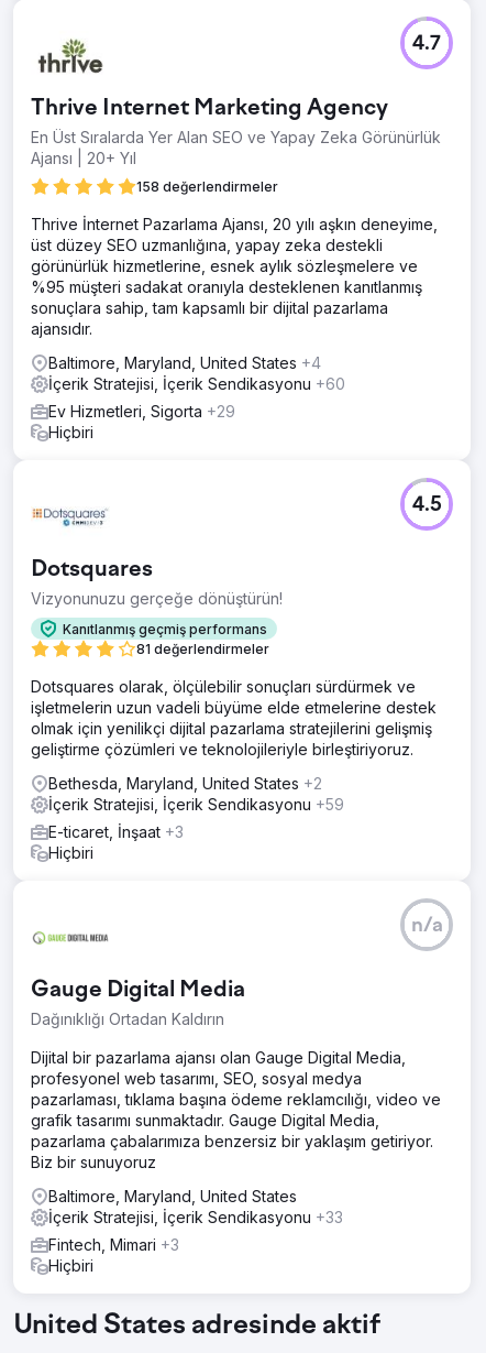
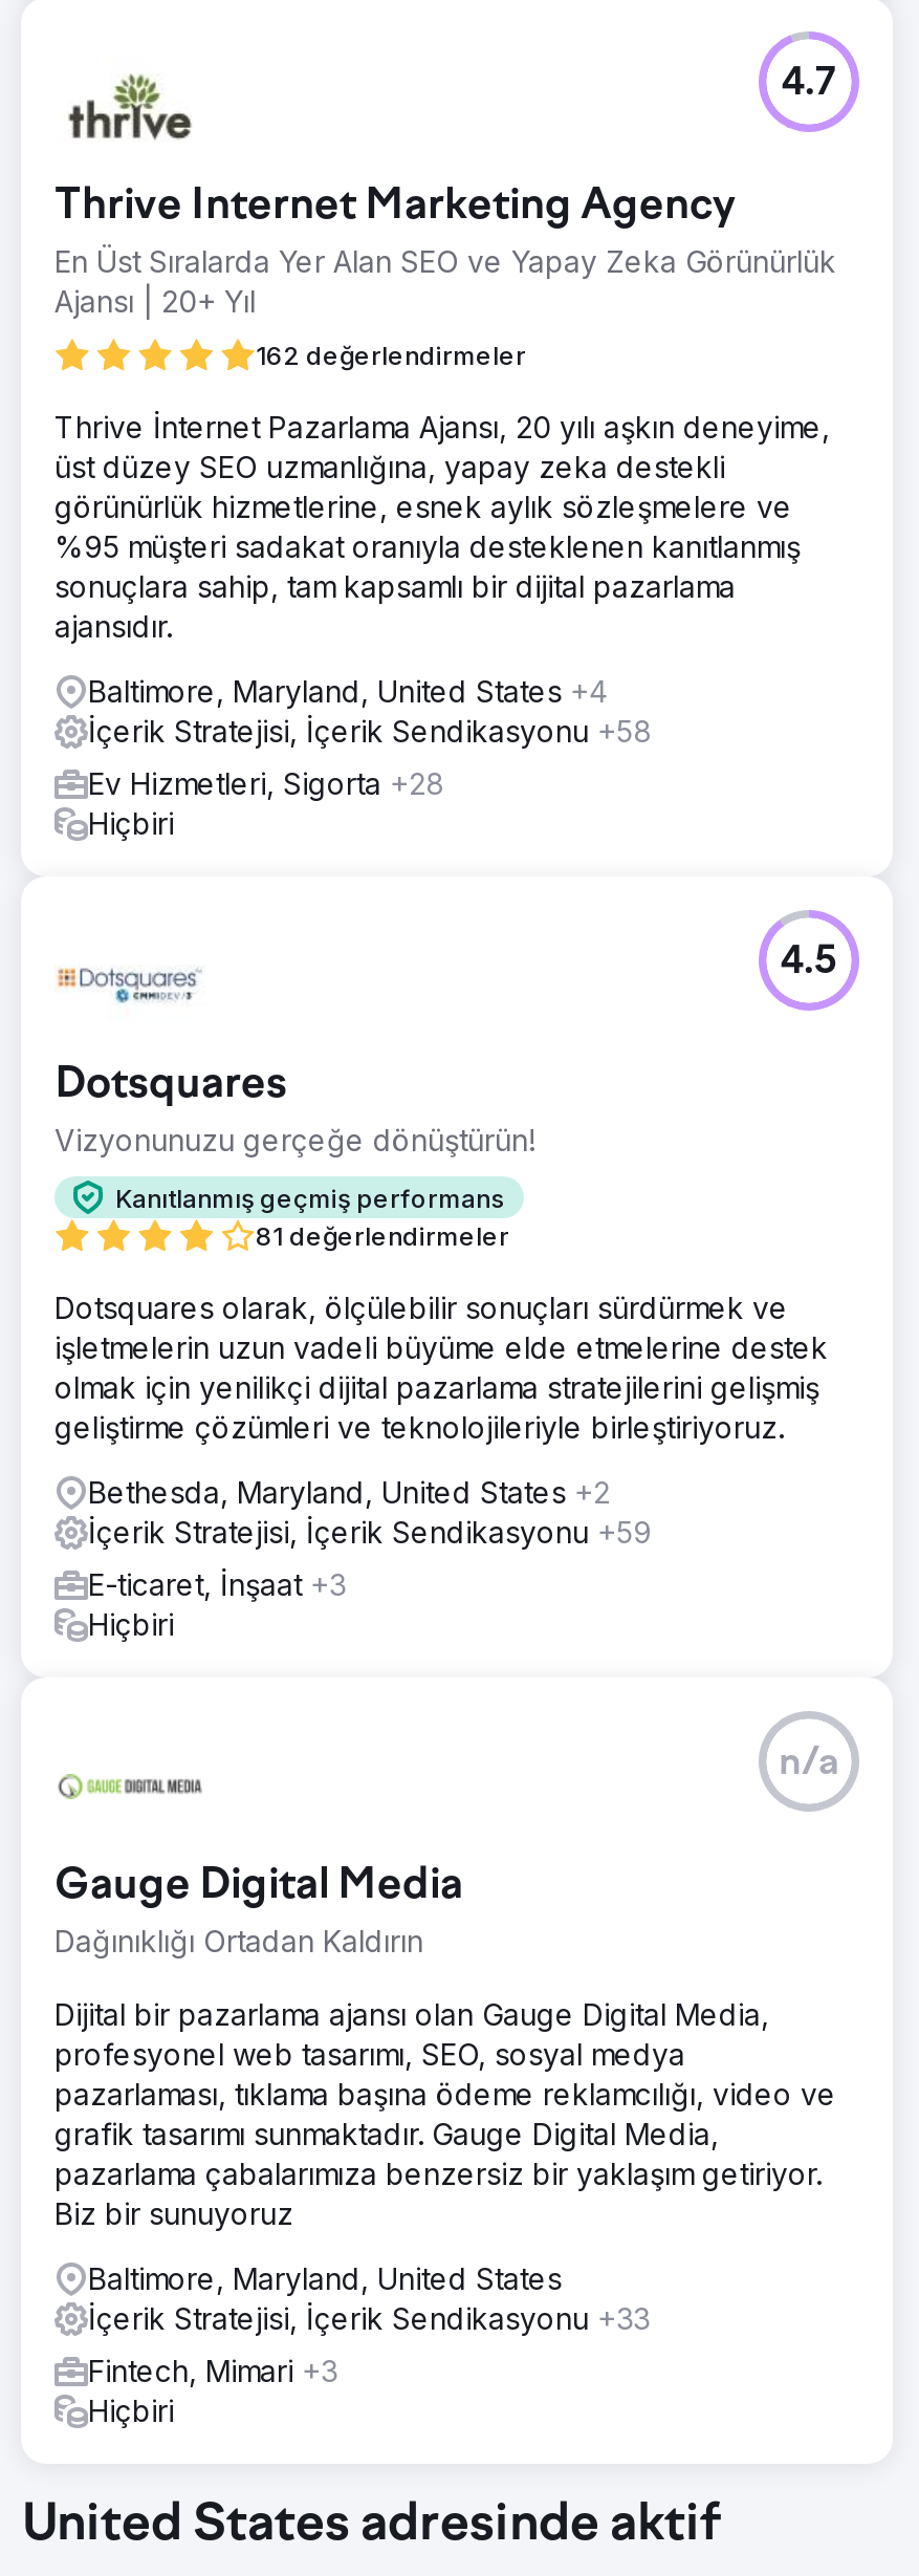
- 158 değerlendirmeler
+ 162 değerlendirmeler

- İçerik Stratejisi, İçerik Sendikasyonu +60
+ İçerik Stratejisi, İçerik Sendikasyonu +58

- Ev Hizmetleri, Sigorta +29
+ Ev Hizmetleri, Sigorta +28
